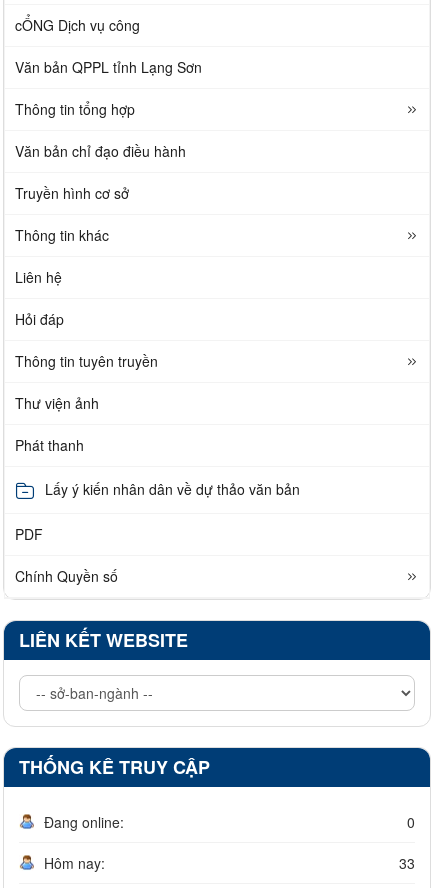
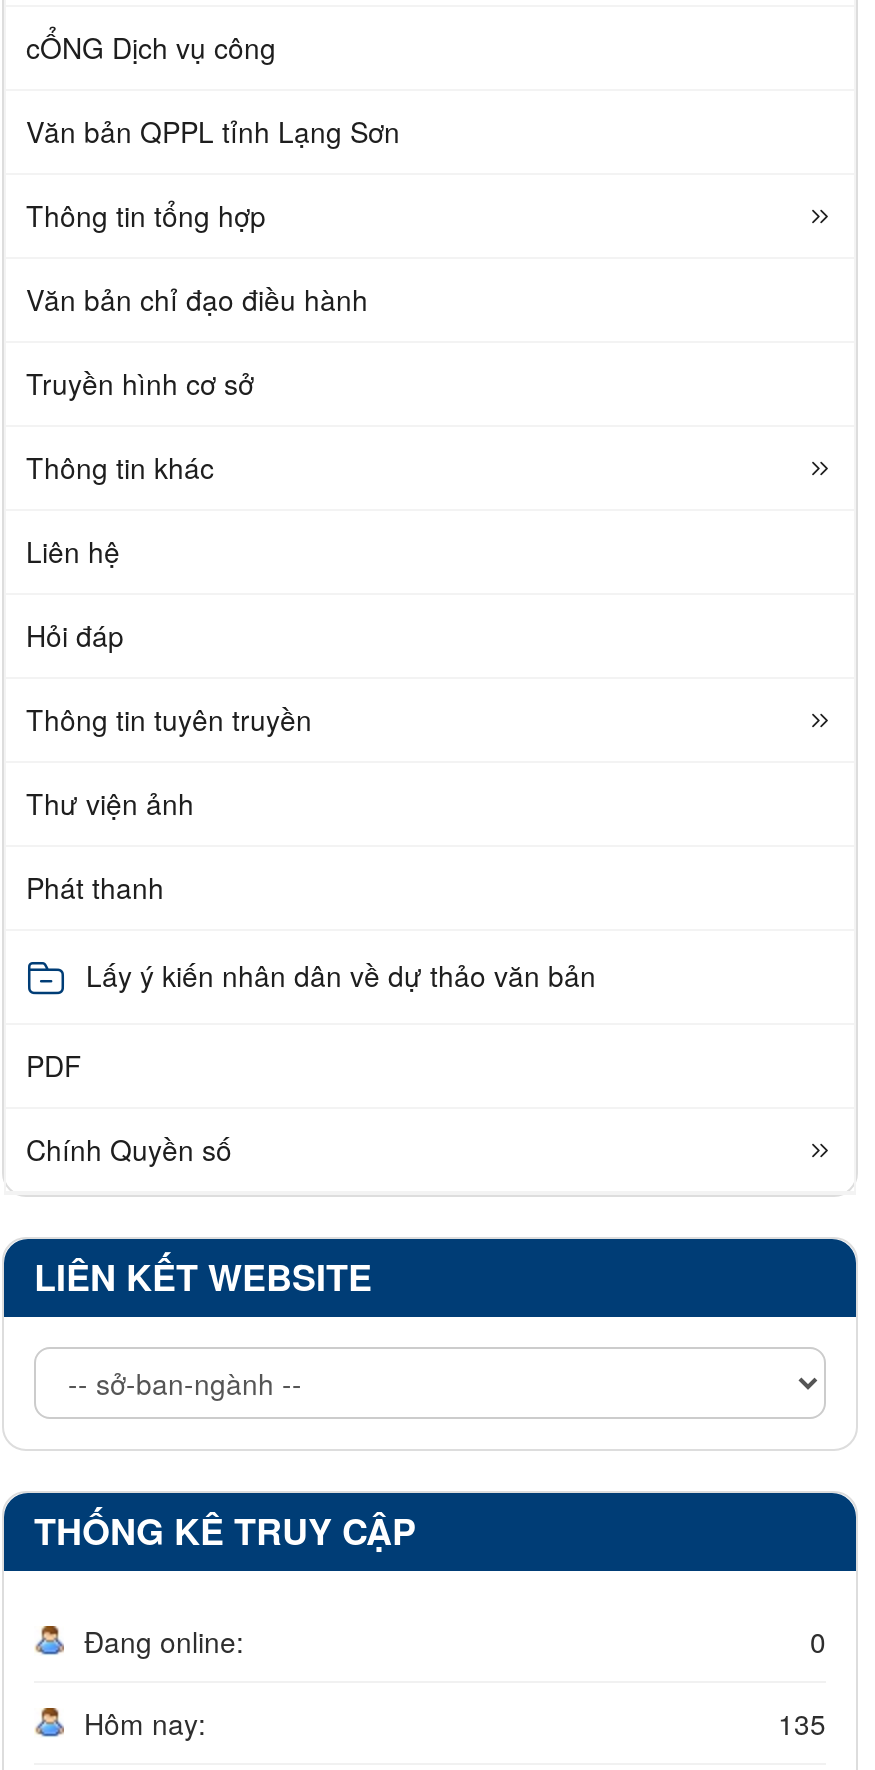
- 33
+ 135
